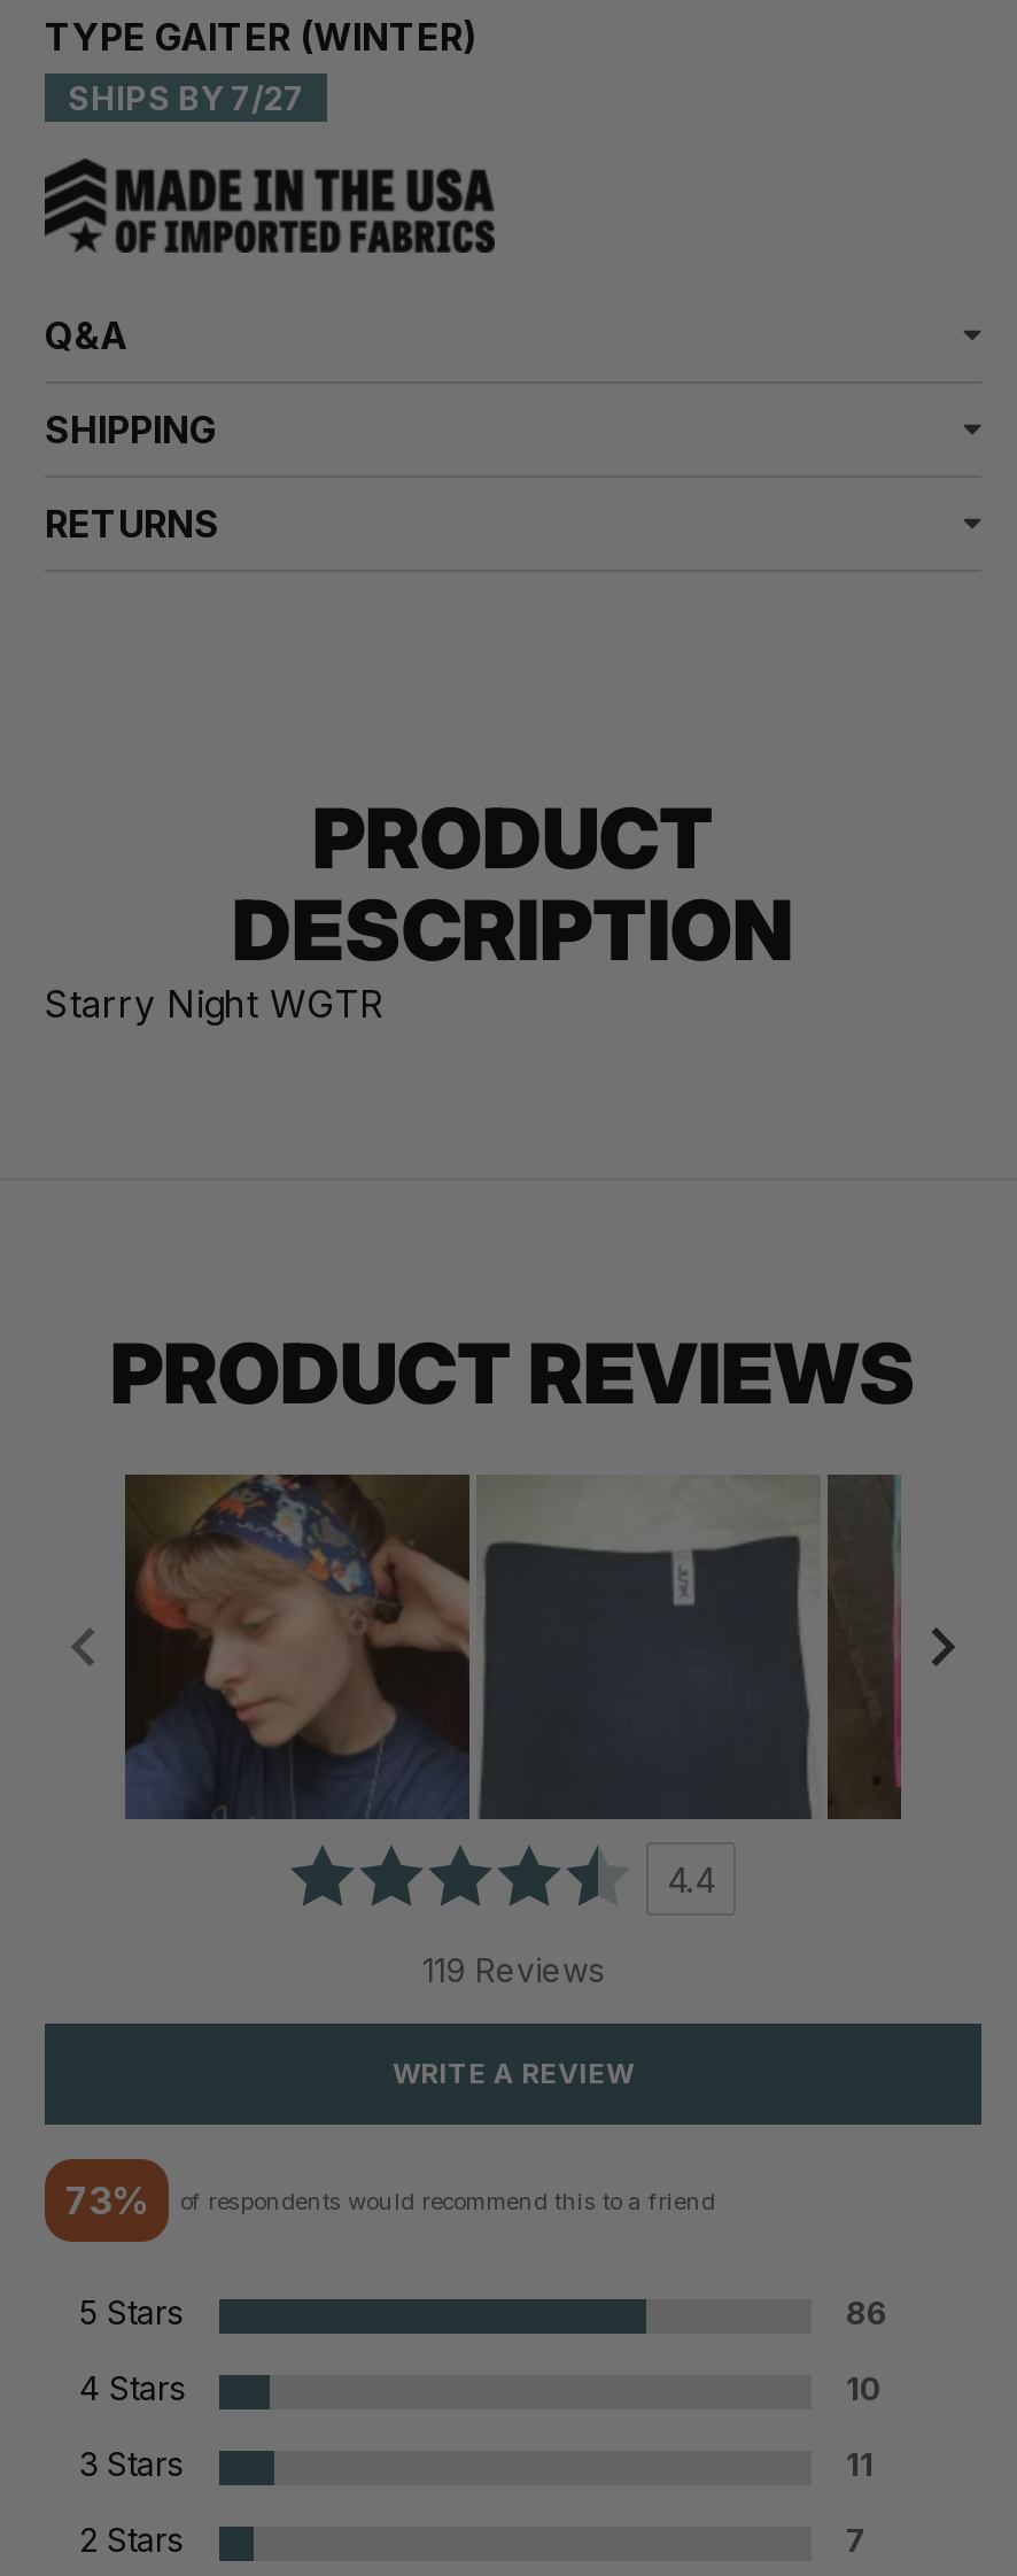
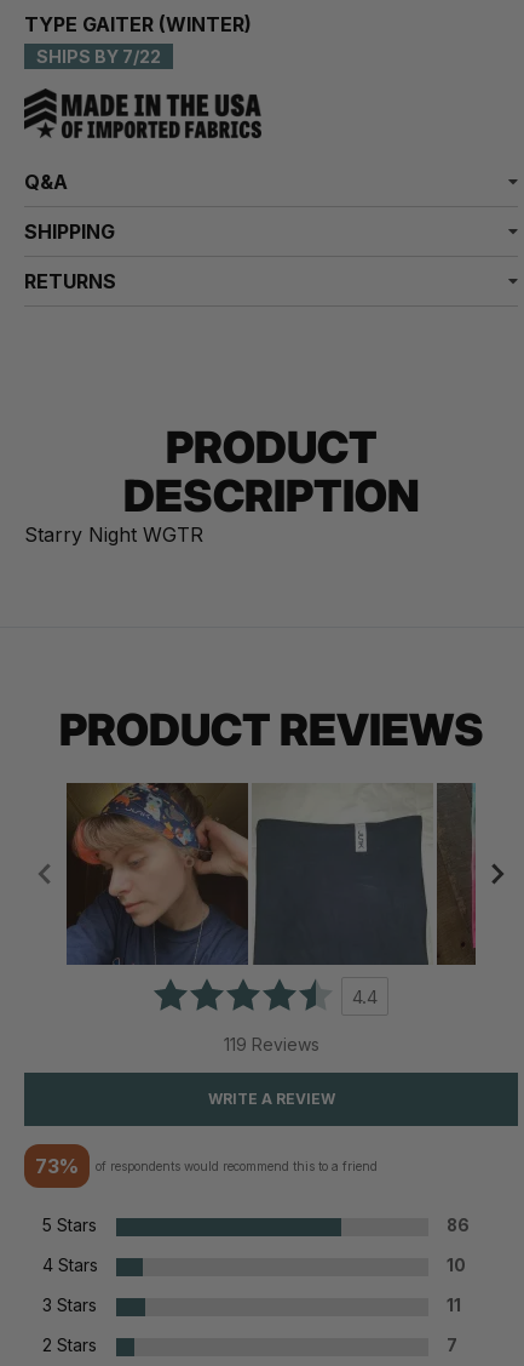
- SHIPS BY 7/27
+ SHIPS BY 7/22
